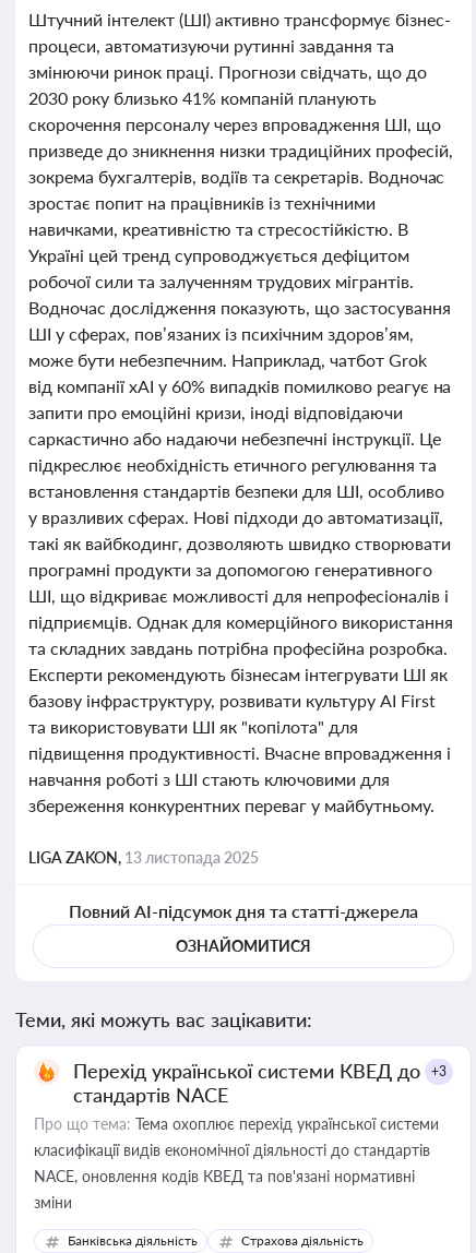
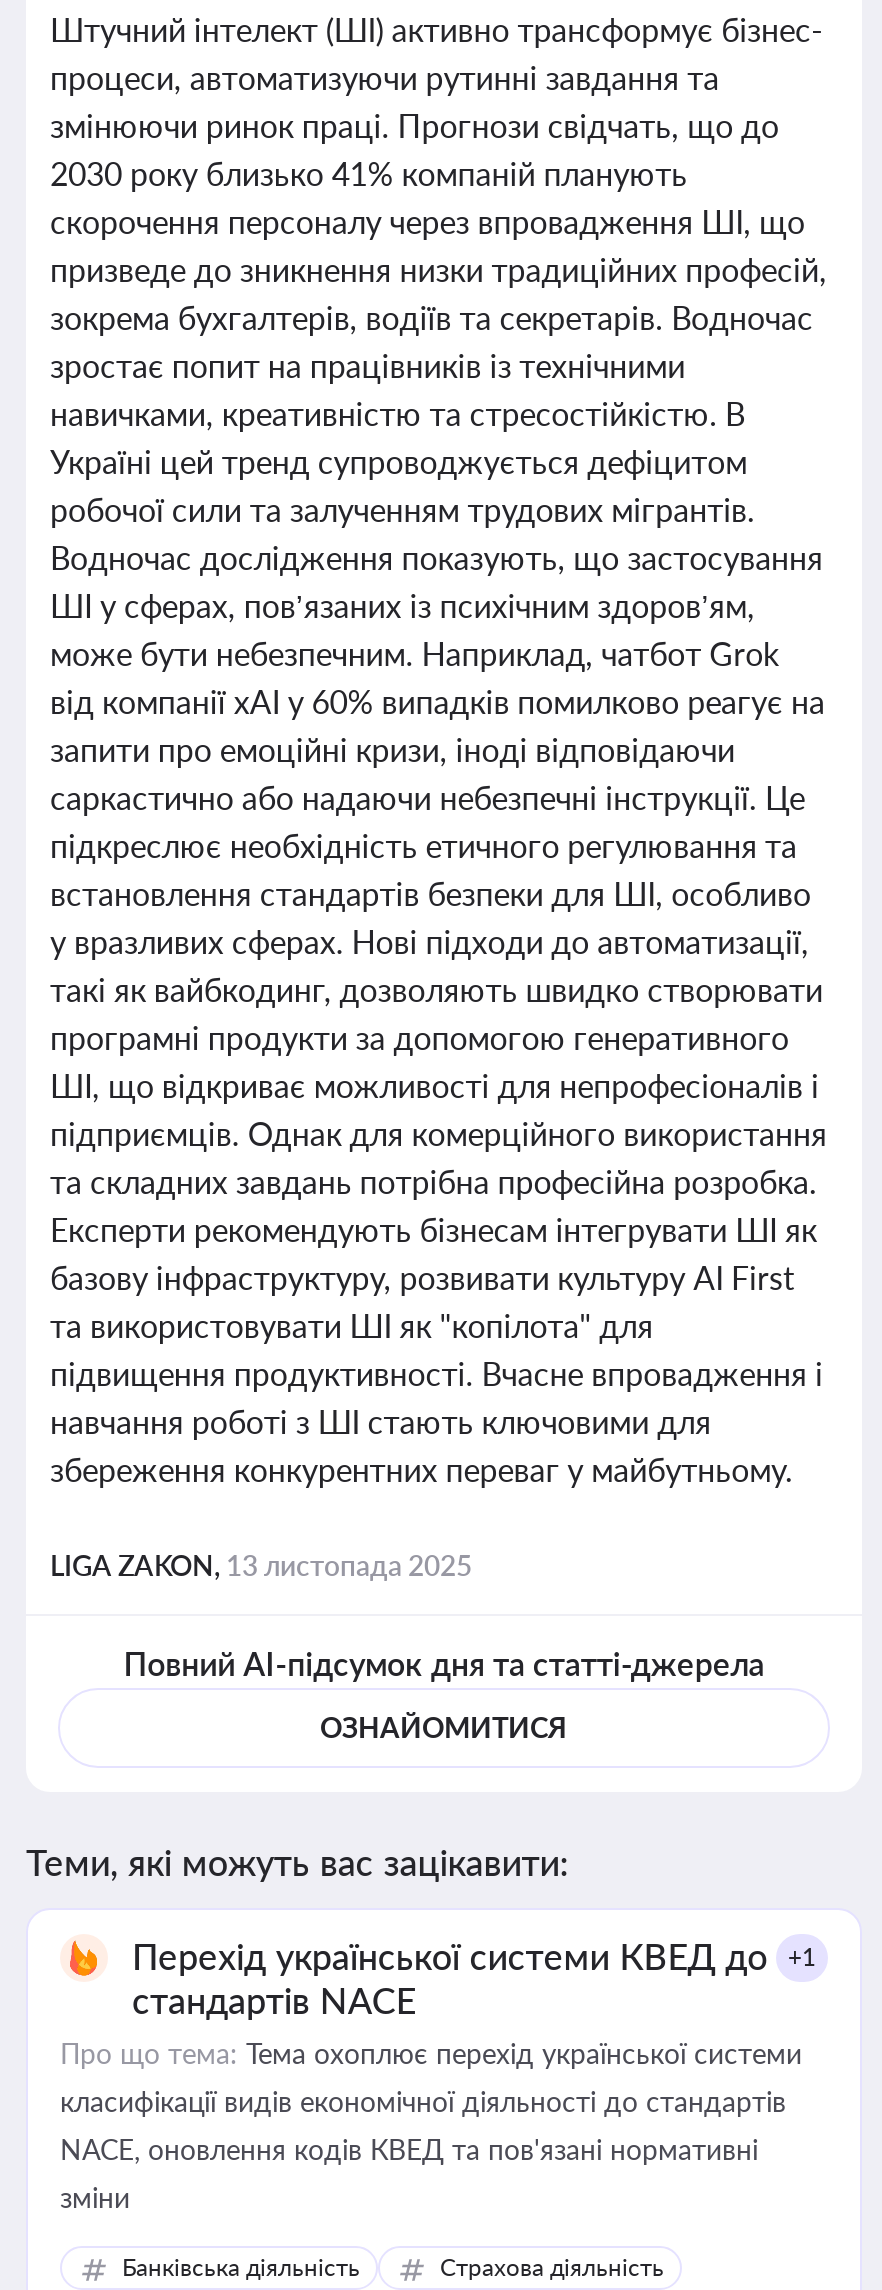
- Перехід української системи КВЕД до +3
+ Перехід української системи КВЕД до +1
